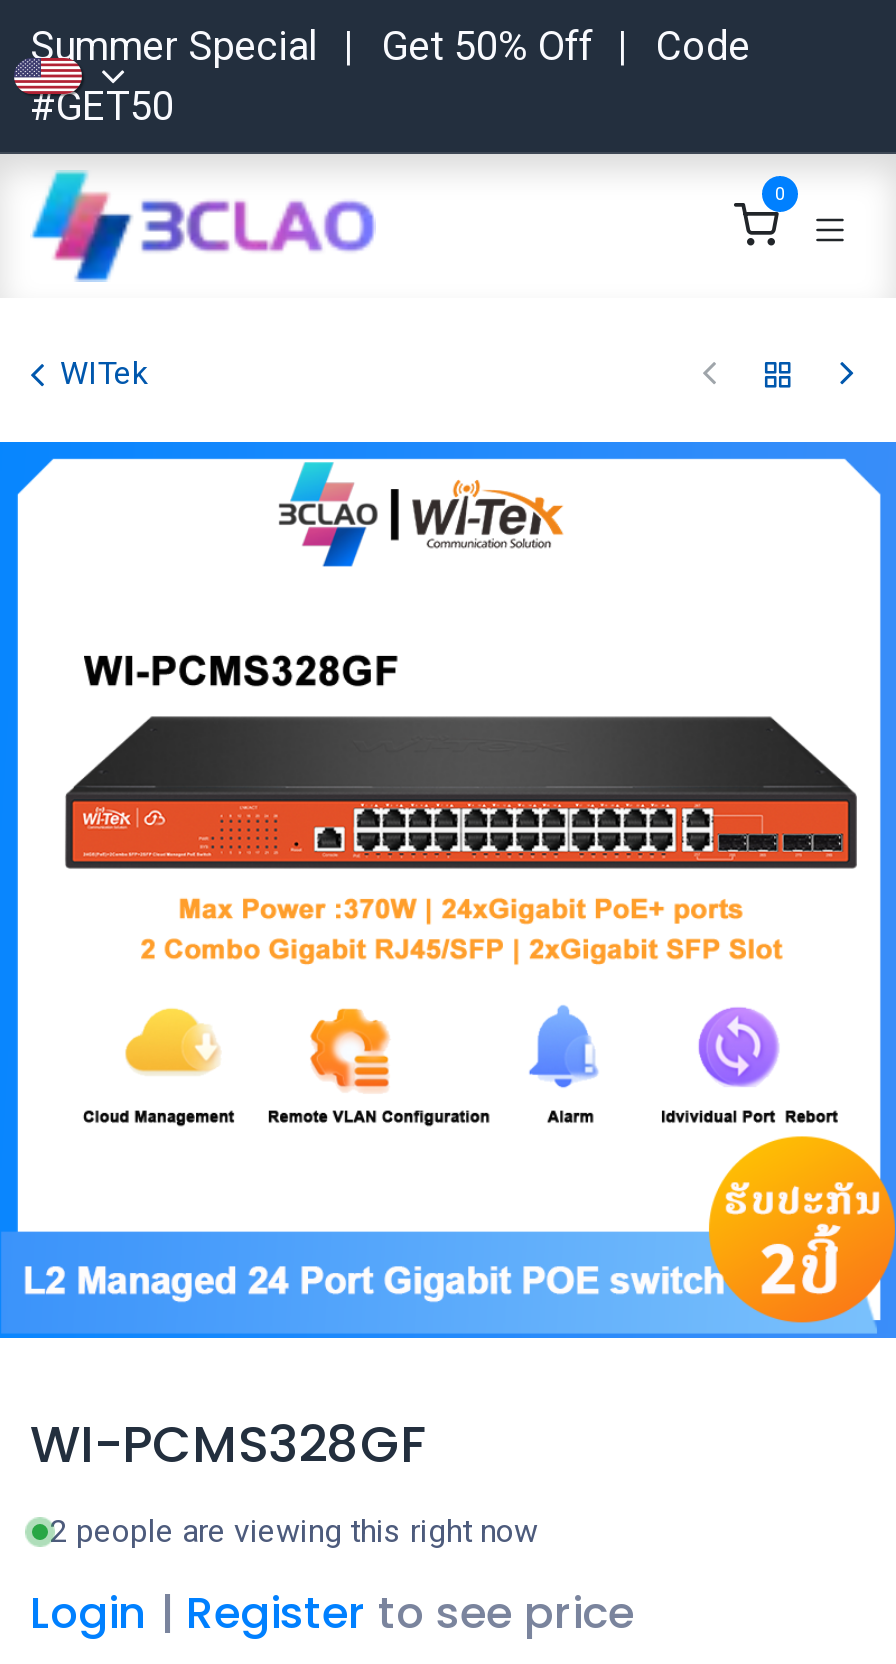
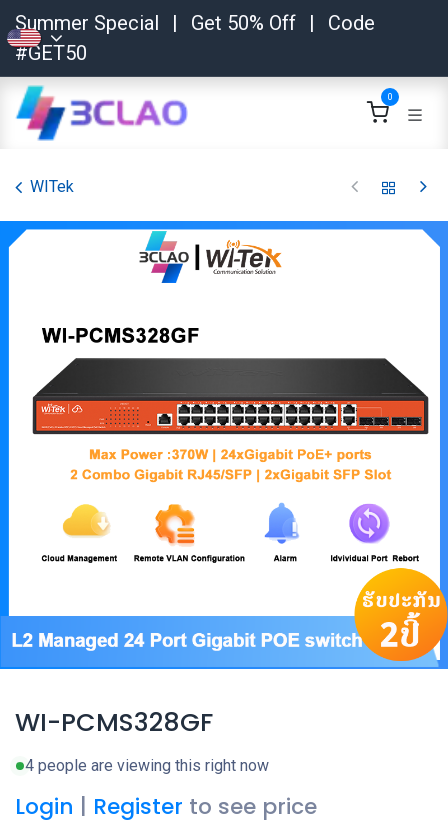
- 2 people are viewing this right now
+ 4 people are viewing this right now
